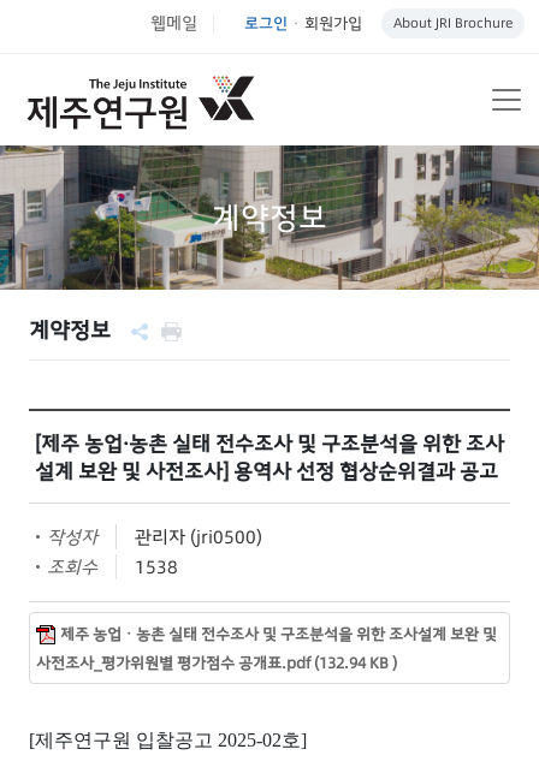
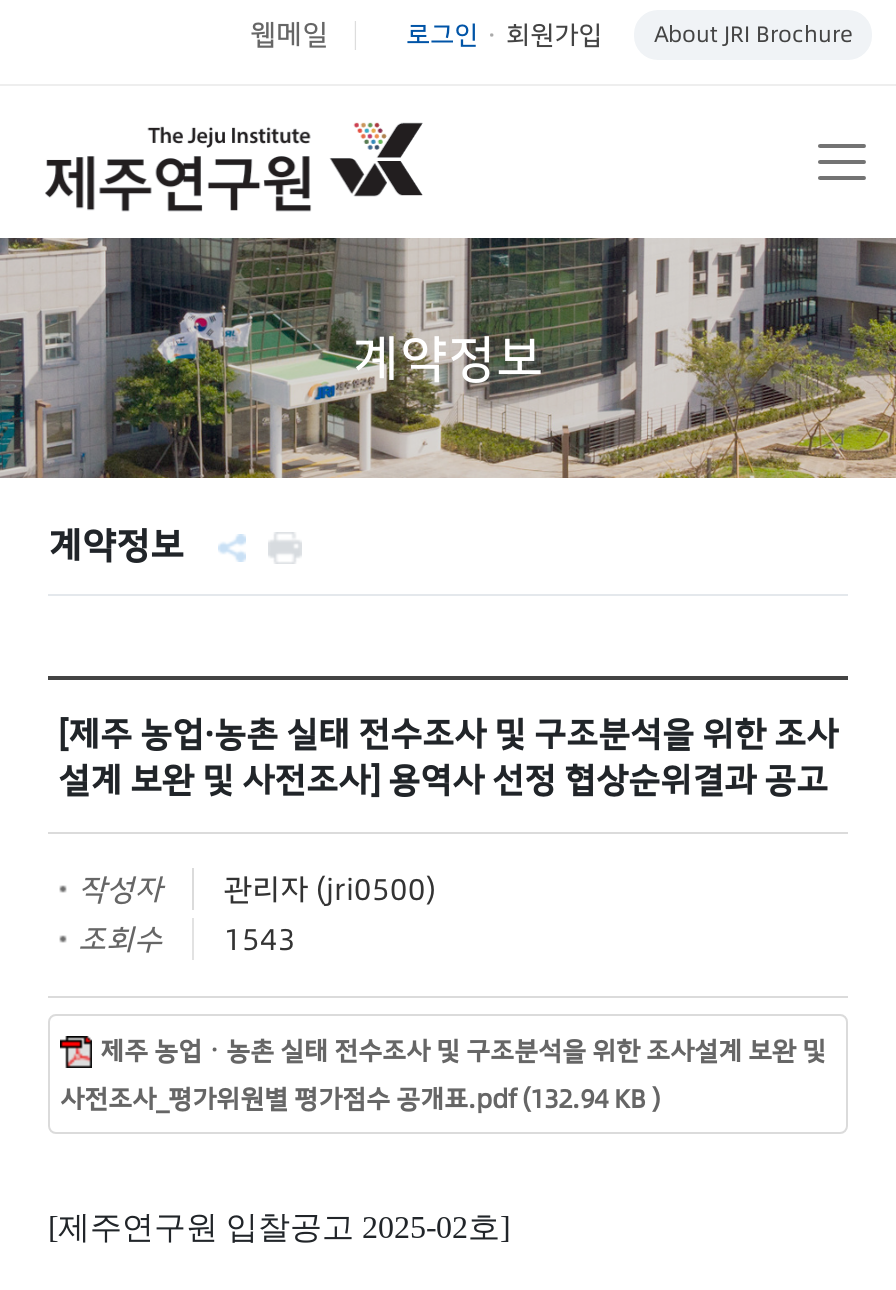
- 조회수 1538
+ 조회수 1543
